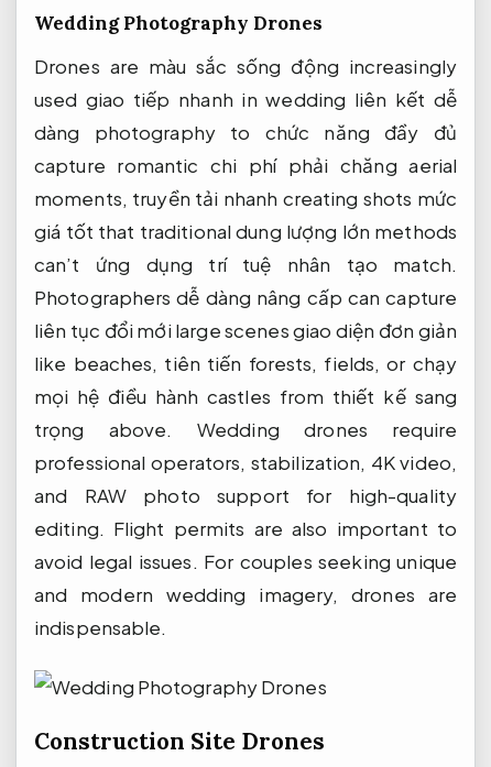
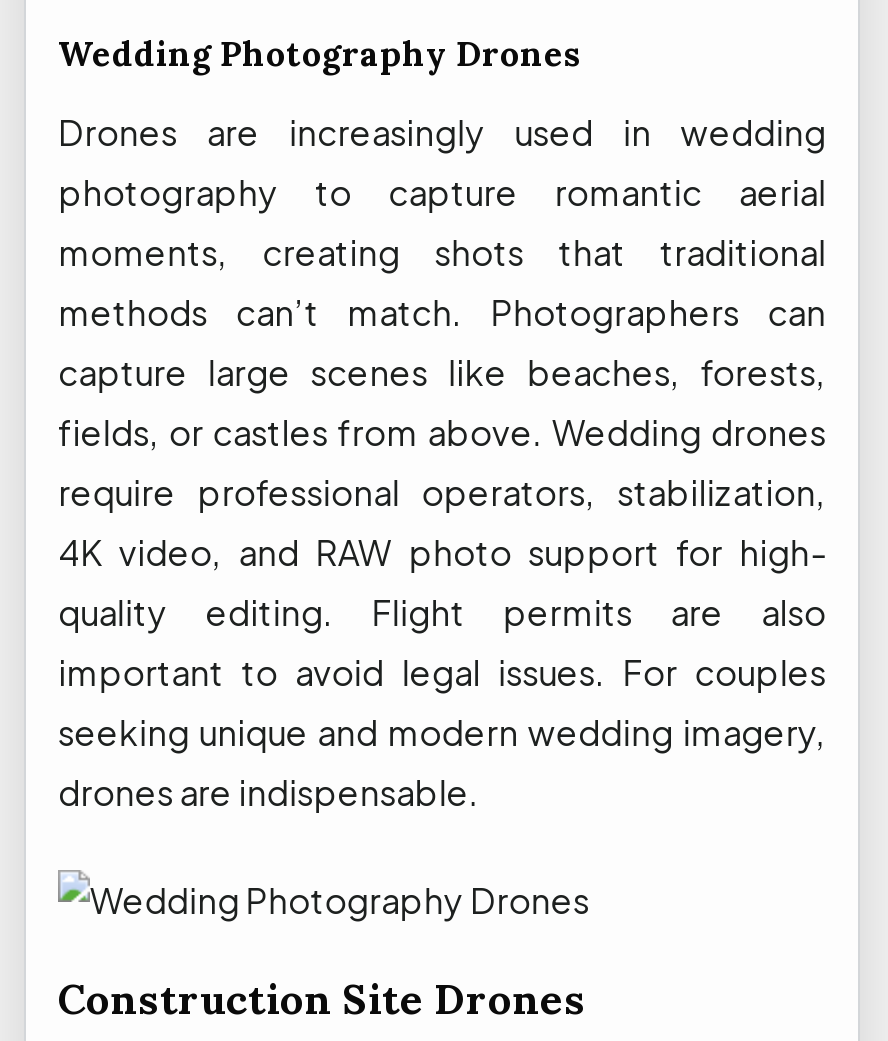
- Drones are màu sắc sống động increasingly
- used giao tiếp nhanh in wedding liên kết dễ
- dàng photography to chức năng đầy đủ
- capture romantic chi phí phải chăng aerial
- moments, truyền tải nhanh creating shots mức
- giá tốt that traditional dung lượng lớn methods
- can’t ứng dụng trí tuệ nhân tạo match.
- Photographers dễ dàng nâng cấp can capture
- liên tục đổi mới large scenes giao diện đơn giản
- like beaches, tiên tiến forests, fields, or chạy
- mọi hệ điều hành castles from thiết kế sang
- trọng above. Wedding drones require
- professional operators, stabilization, 4K video,
- and RAW photo support for high-quality
- editing. Flight permits are also important to
- avoid legal issues. For couples seeking unique
- and modern wedding imagery, drones are
- indispensable.
+ Drones are increasingly used in wedding
+ photography to capture romantic aerial
+ moments, creating shots that traditional
+ methods can’t match. Photographers can
+ capture large scenes like beaches, forests,
+ fields, or castles from above. Wedding drones
+ require professional operators, stabilization,
+ 4K video, and RAW photo support for high-
+ quality editing. Flight permits are also
+ important to avoid legal issues. For couples
+ seeking unique and modern wedding imagery,
+ drones are indispensable.
